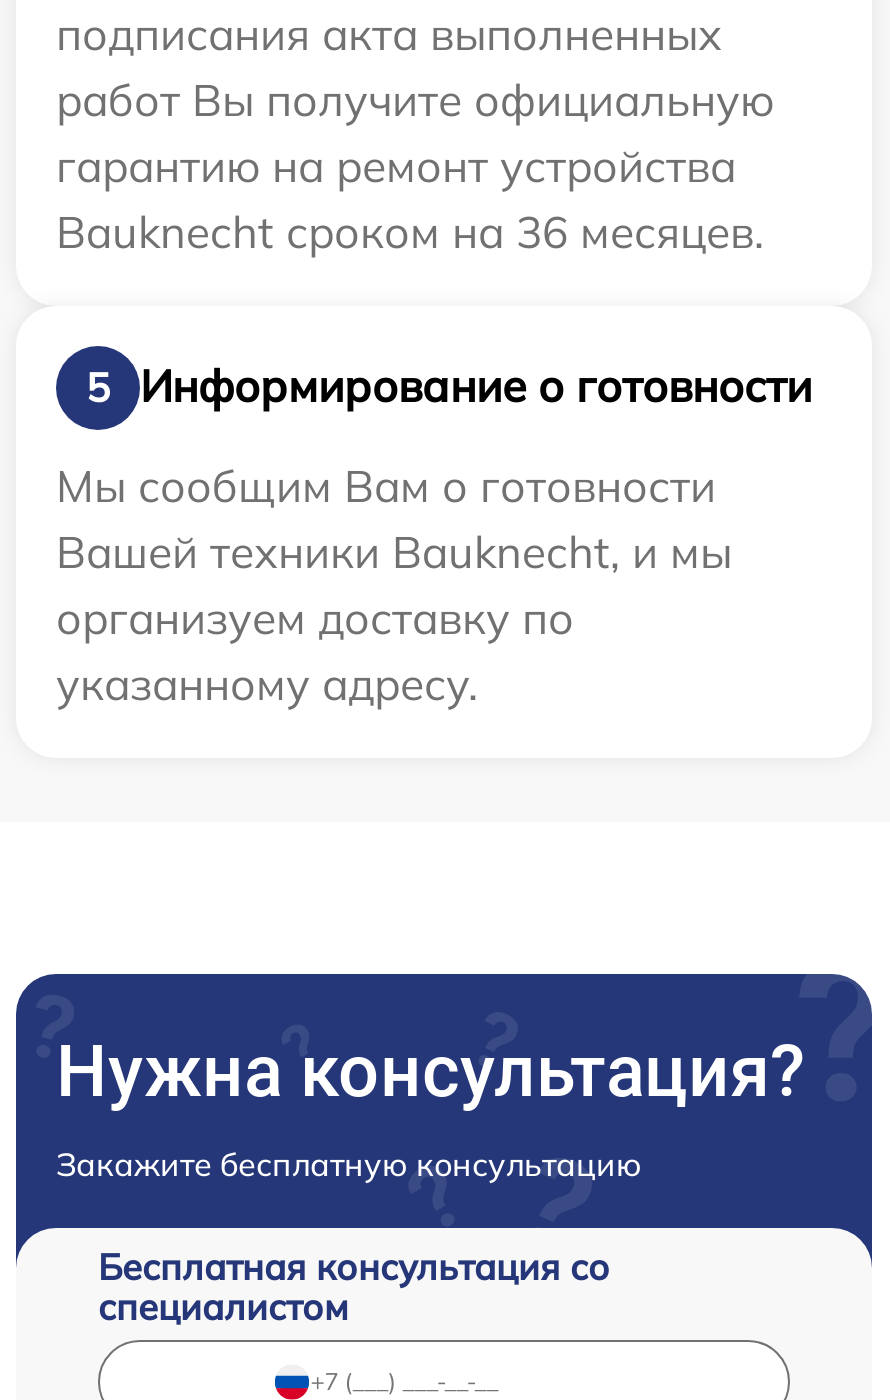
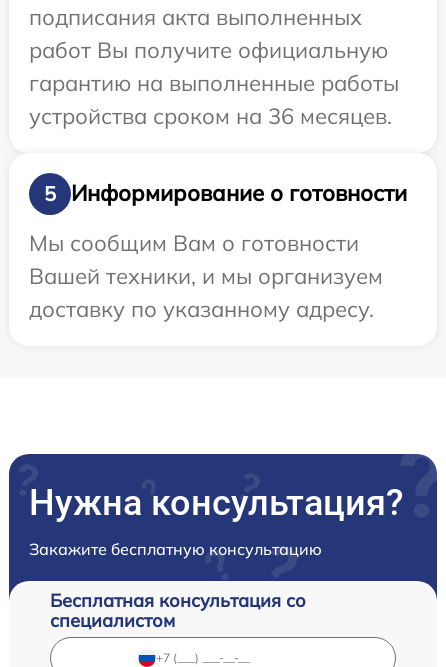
- гарантию на ремонт устройства
+ гарантию на выполненные работы

- Bauknecht сроком на 36 месяцев.
+ устройства сроком на 36 месяцев.

- Вашей техники Bauknecht, и мы
- организуем доставку по
- указанному адресу.
+ Вашей техники, и мы организуем
+ доставку по указанному адресу.
